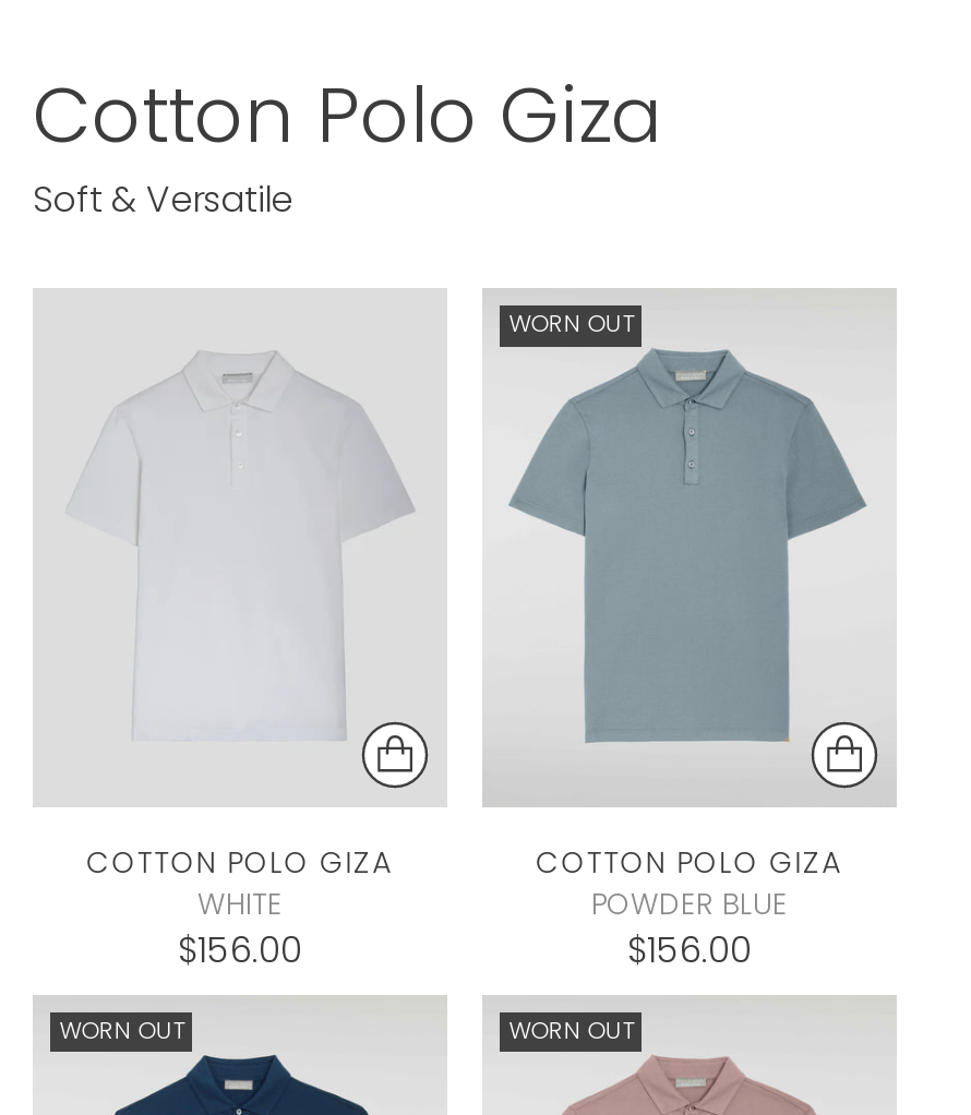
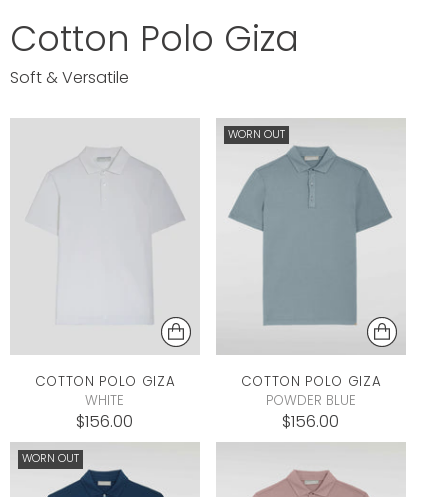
- WORN OUT
